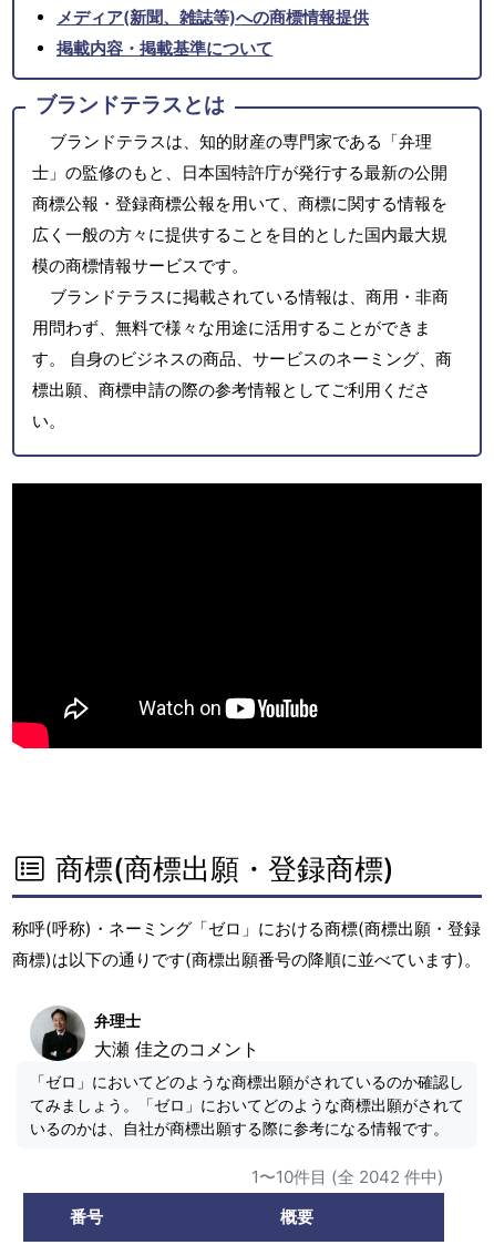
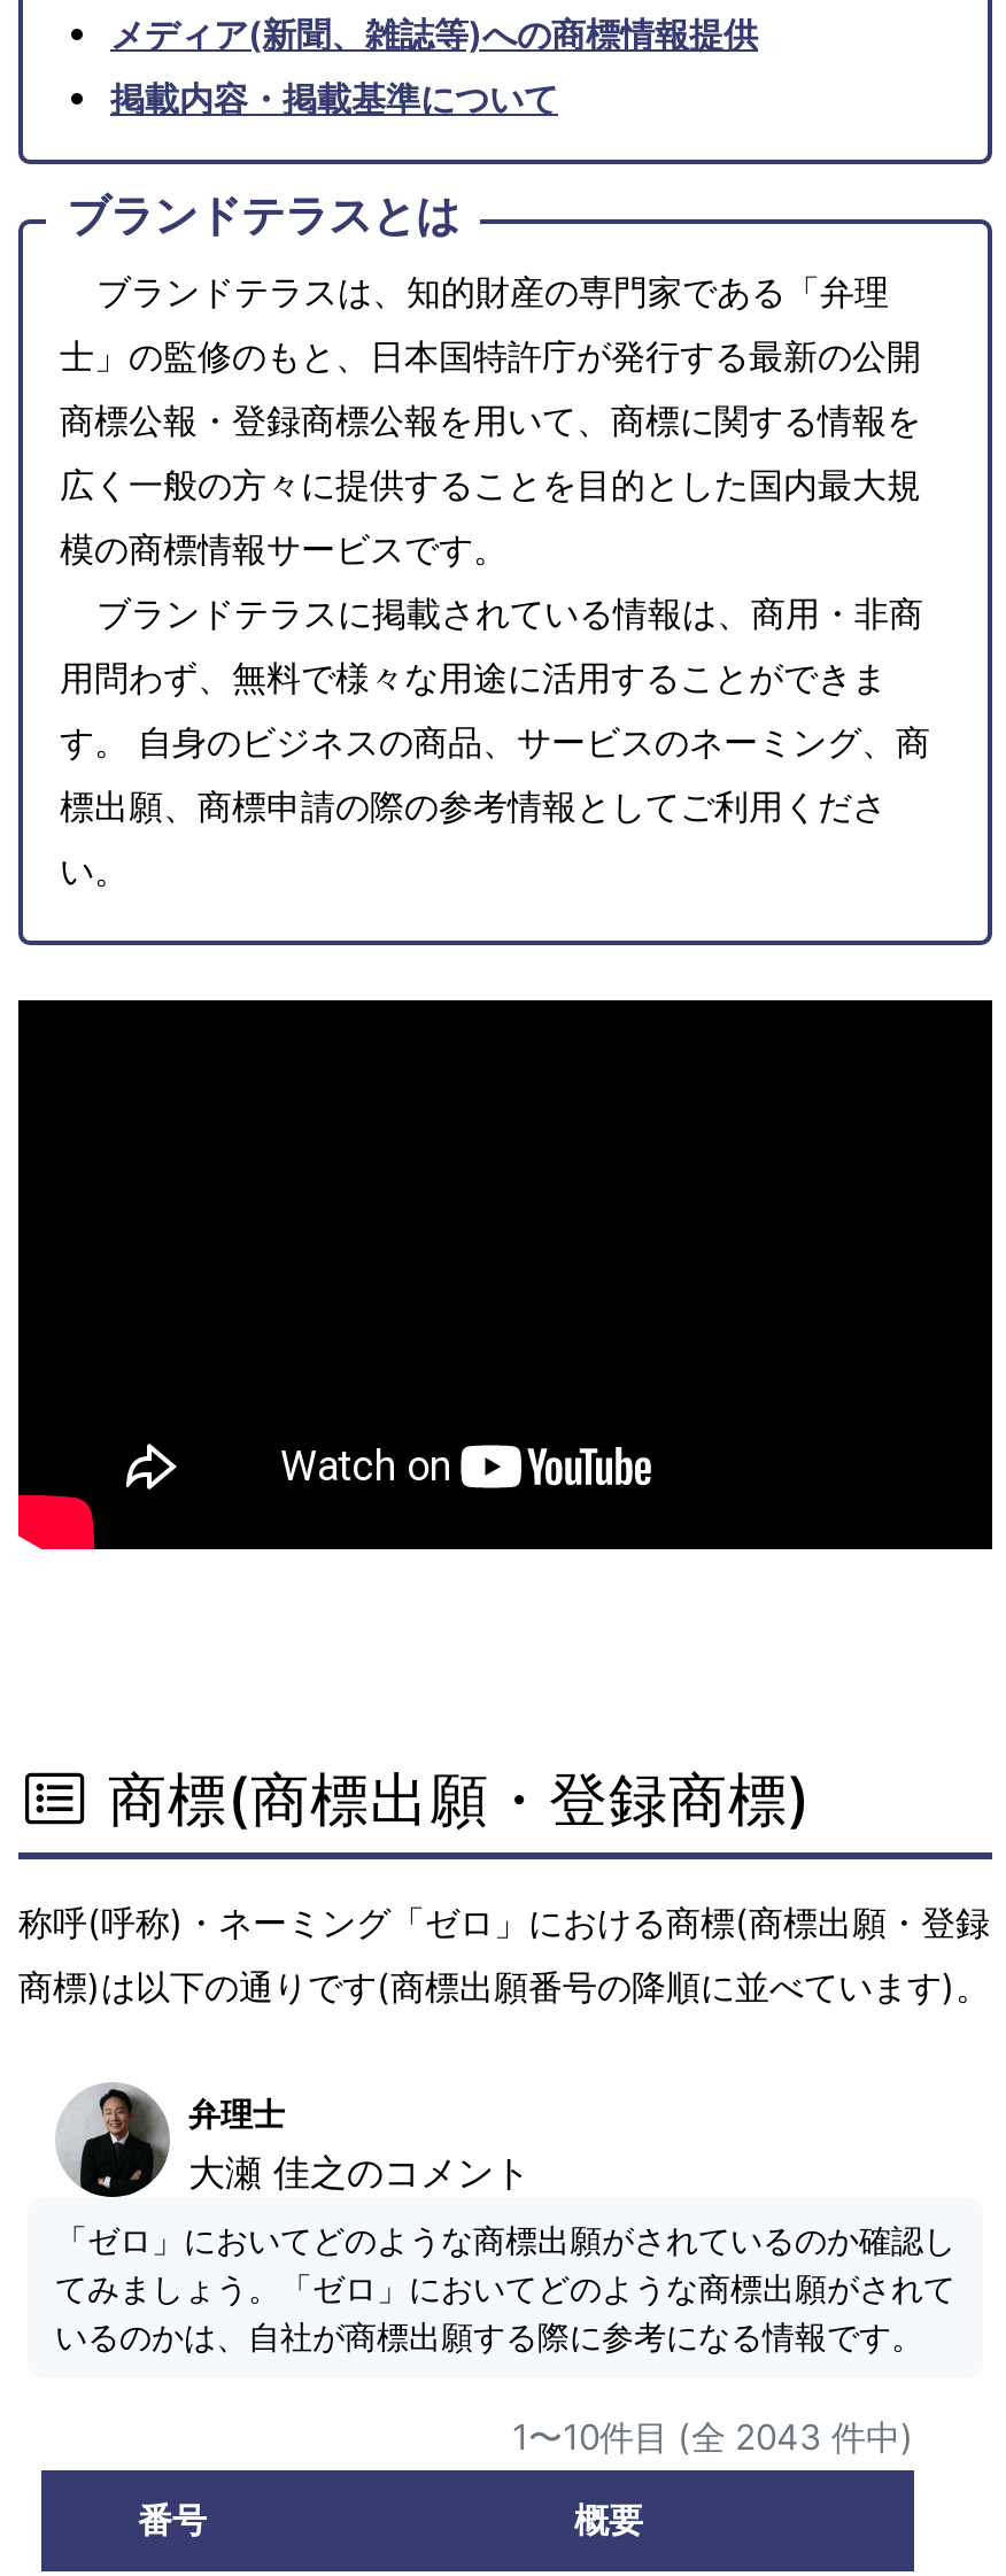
- 1〜10件目 (全 2042 件中)
+ 1〜10件目 (全 2043 件中)
